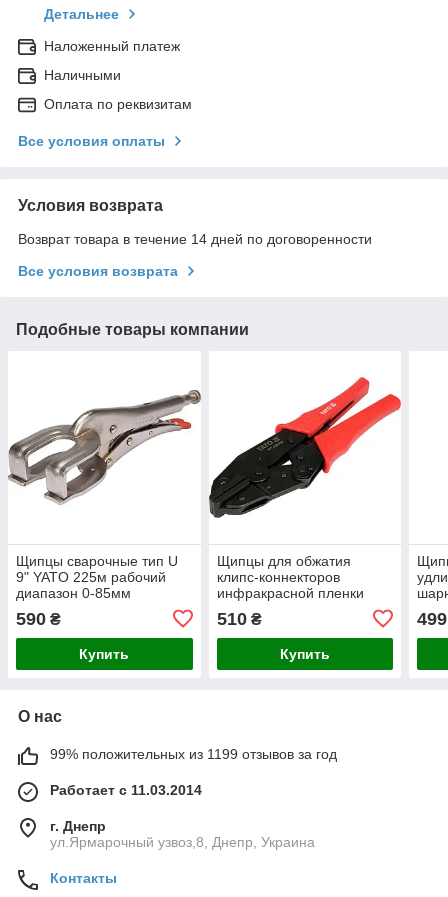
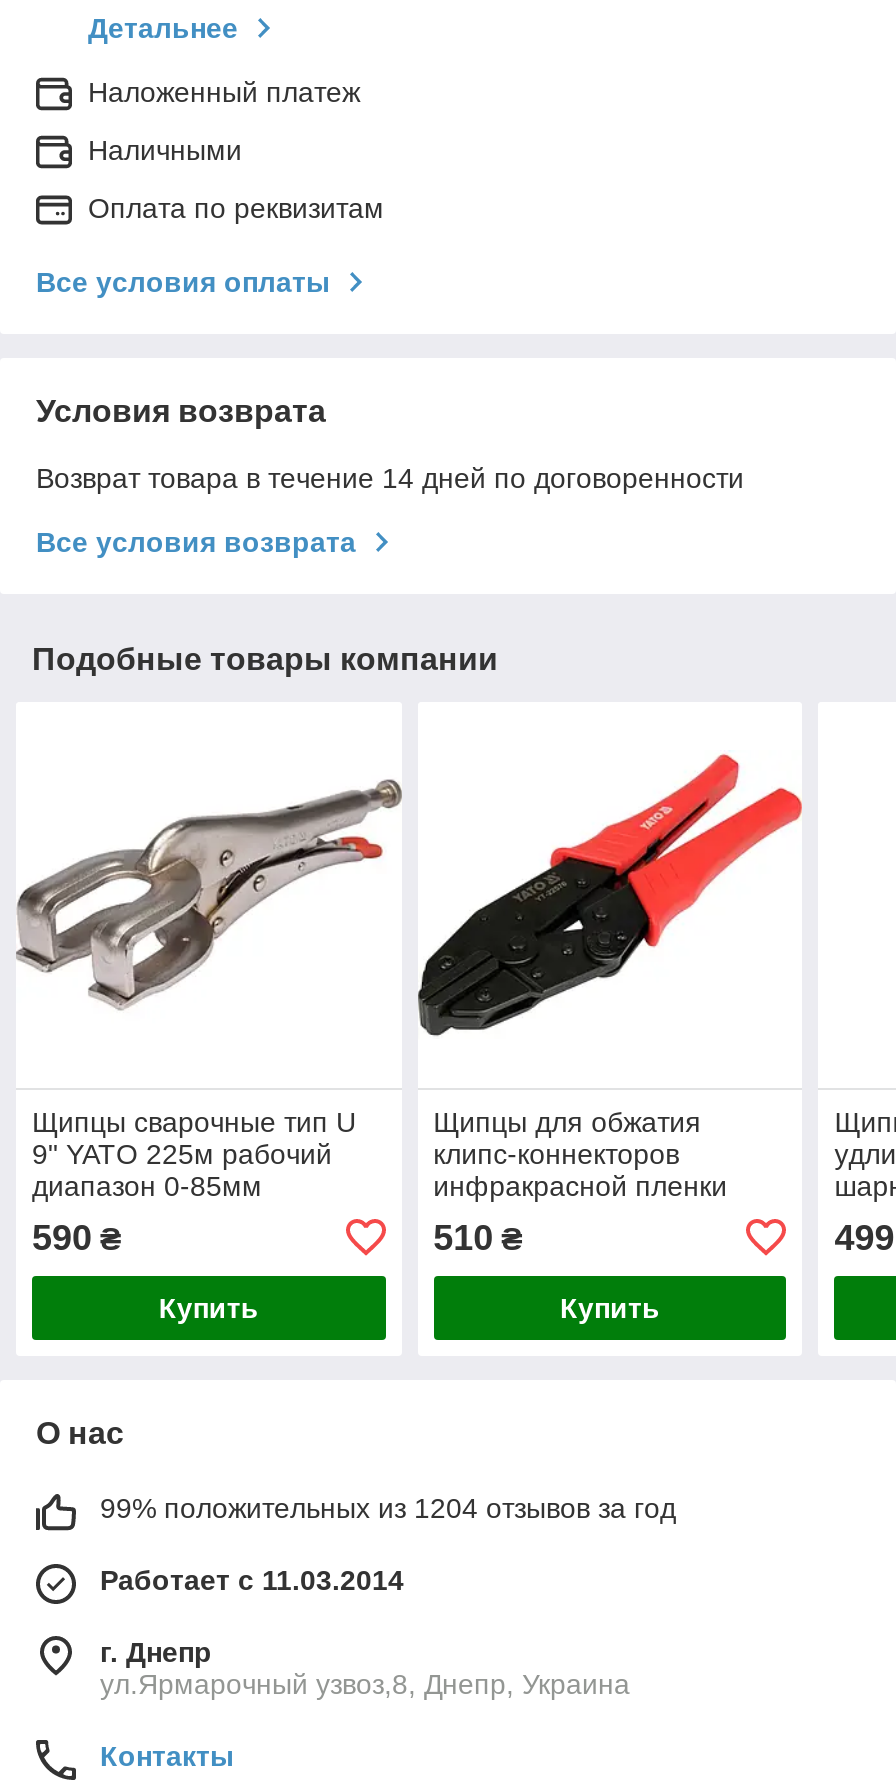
- 99% положительных из 1199 отзывов за год
+ 99% положительных из 1204 отзывов за год
